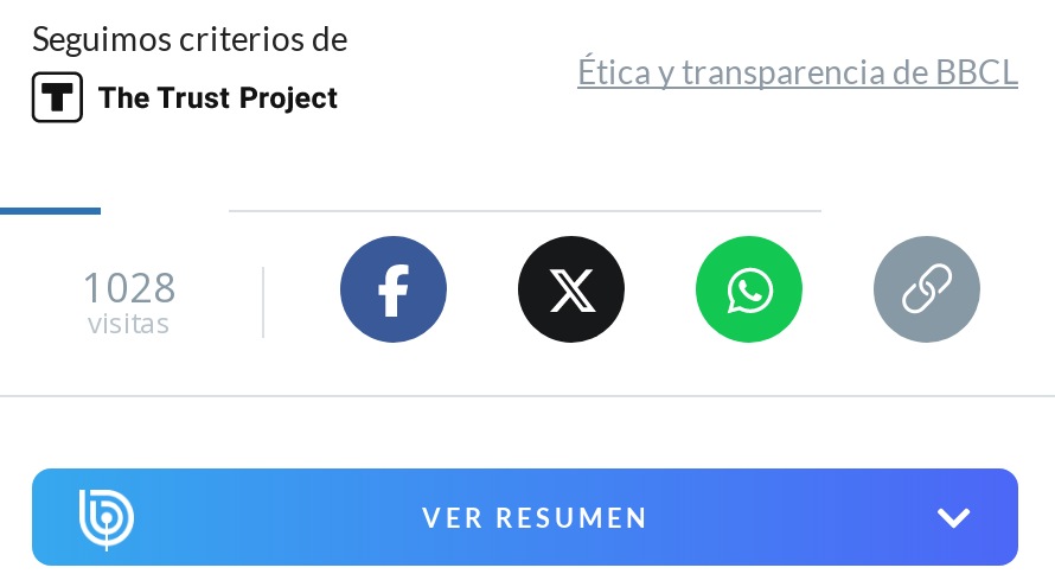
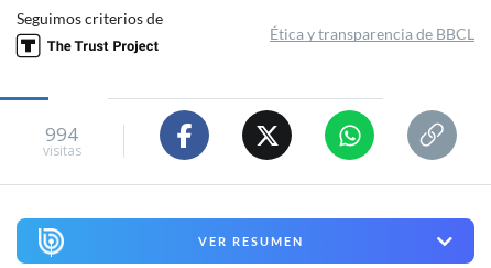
- 1028
+ 994
